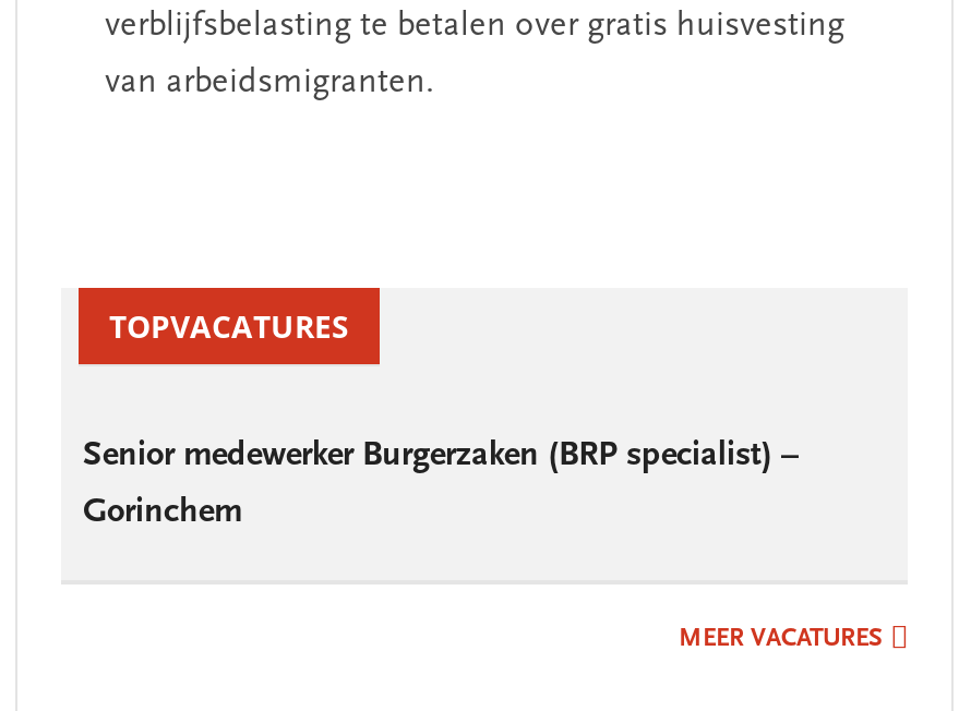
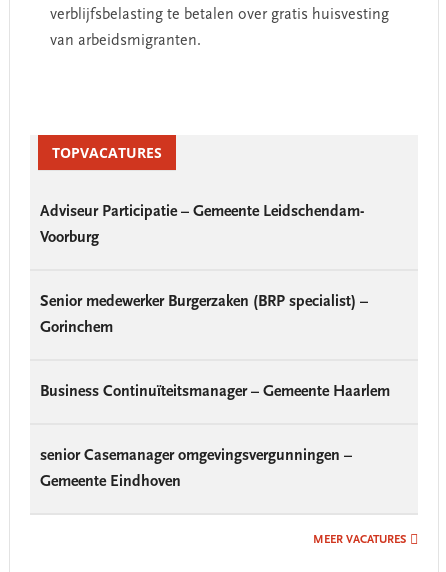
+ Adviseur Participatie – Gemeente Leidschendam-
+ Voorburg

+ Business Continuïteitsmanager – Gemeente Haarlem

+ senior Casemanager omgevingsvergunningen –
+ Gemeente Eindhoven
